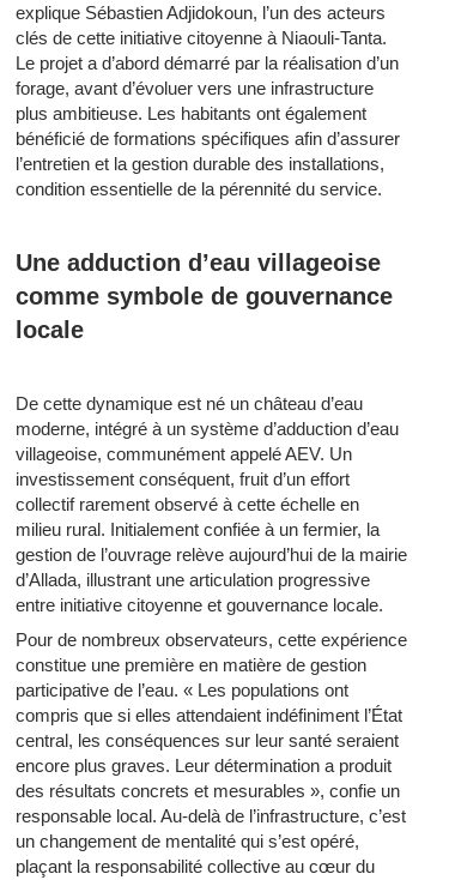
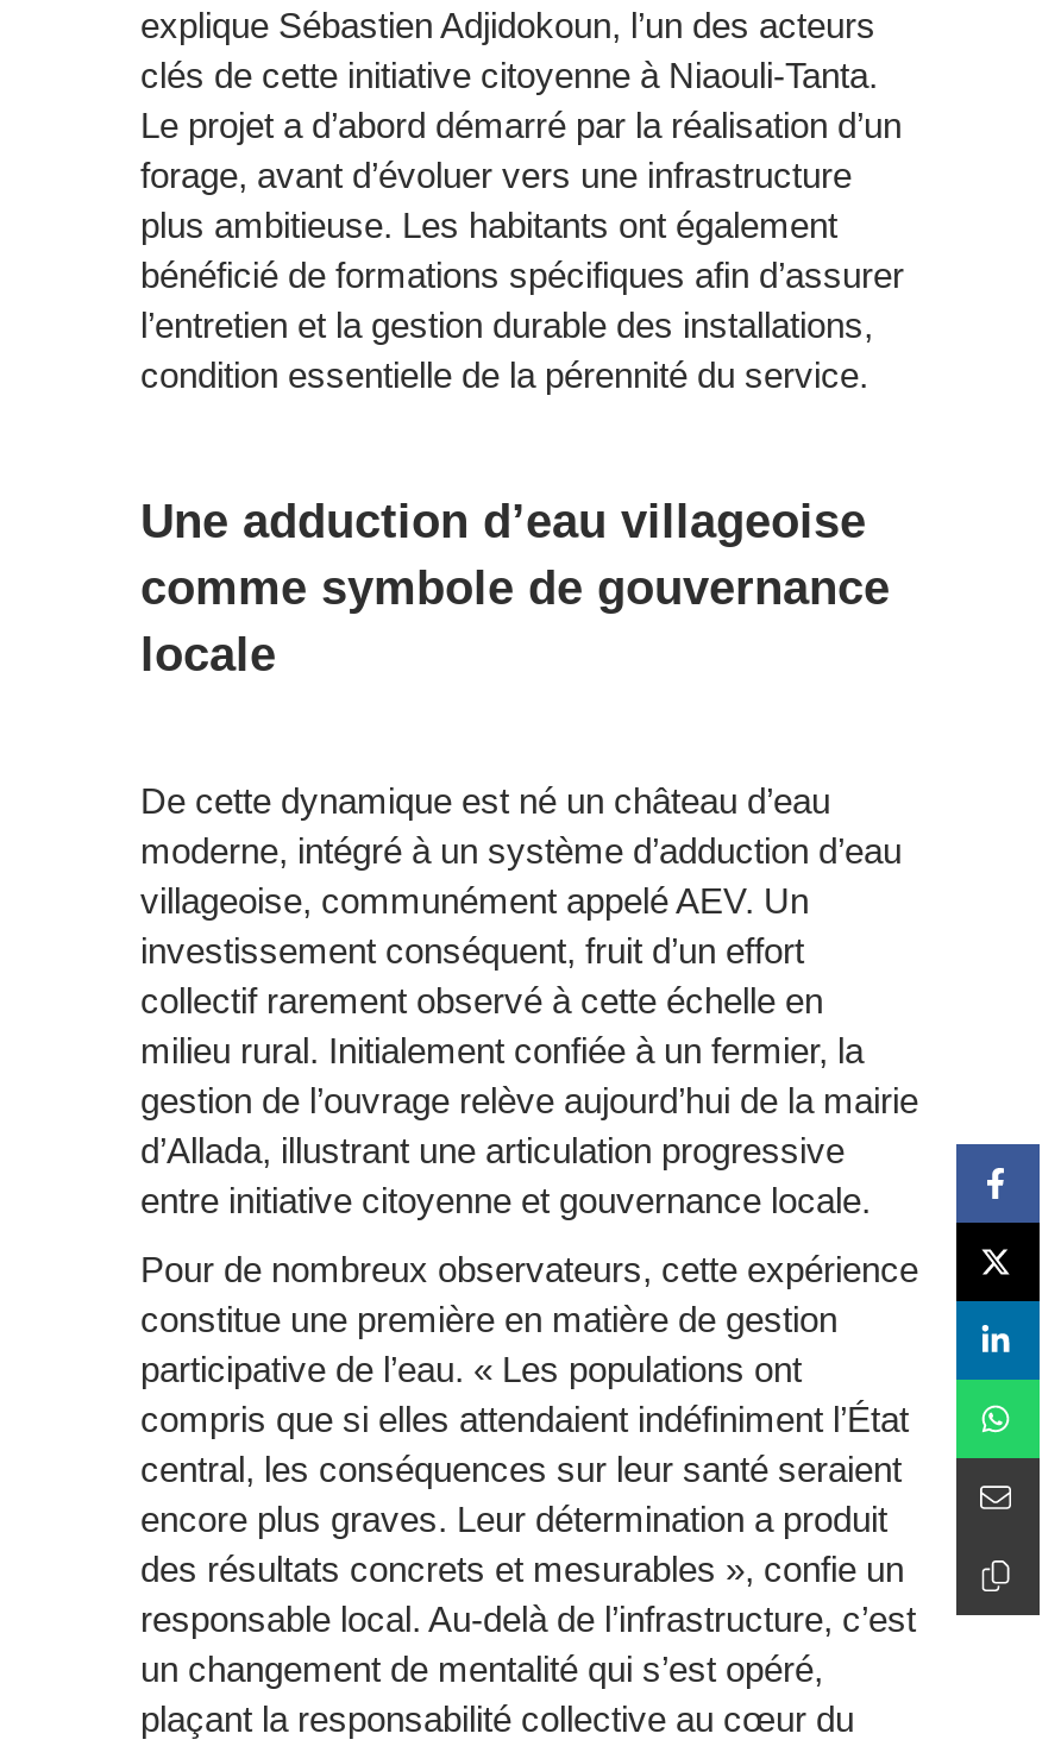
+ [image]
